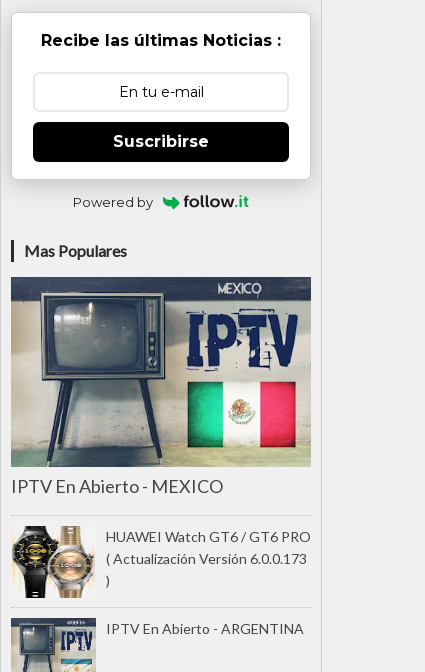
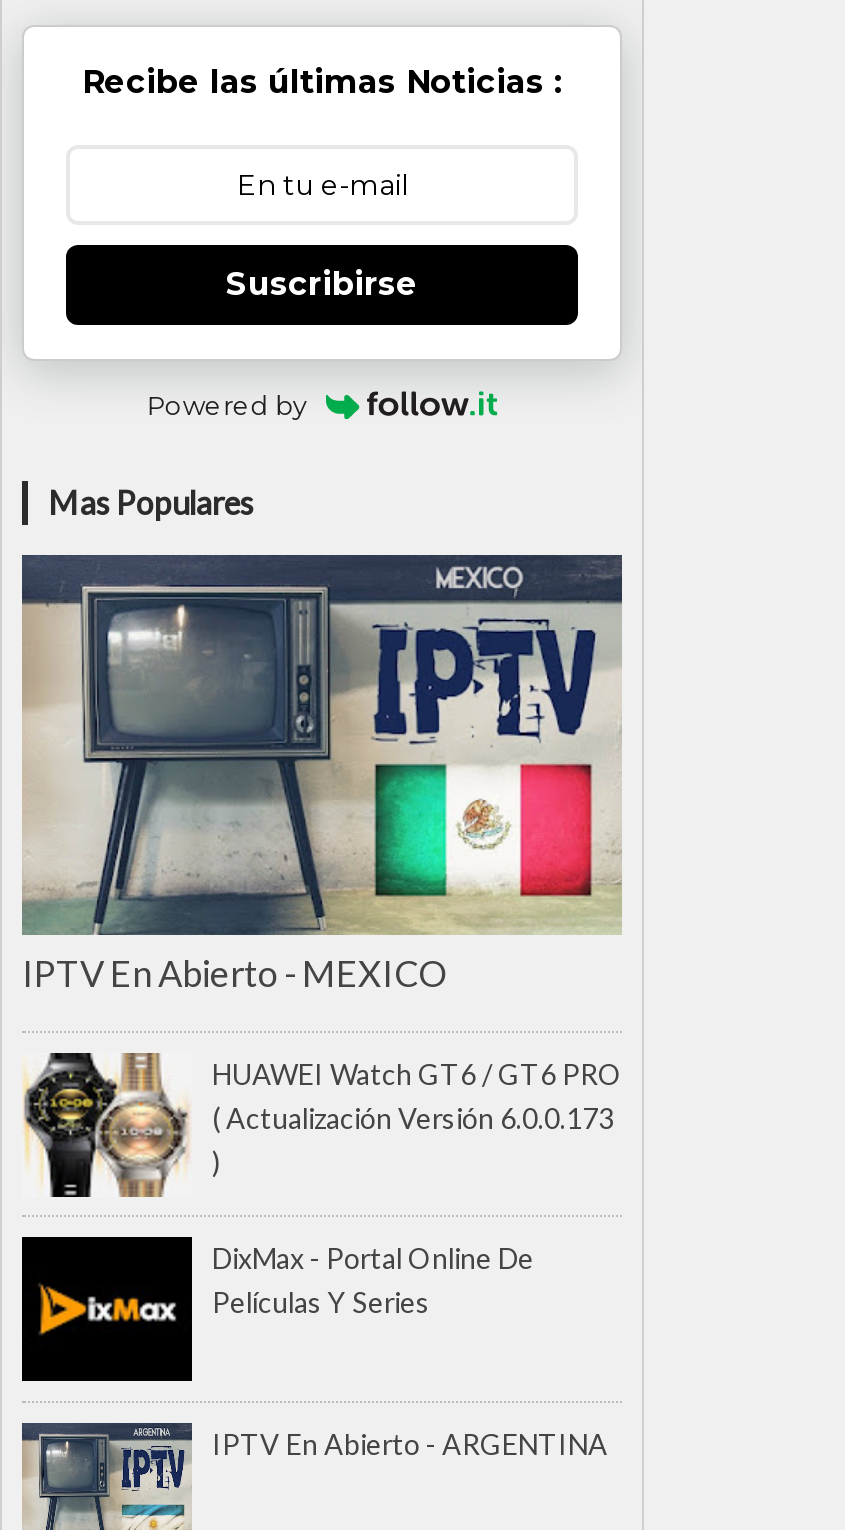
+ [image]
+ DixMax - Portal Online De
+ Películas Y Series
